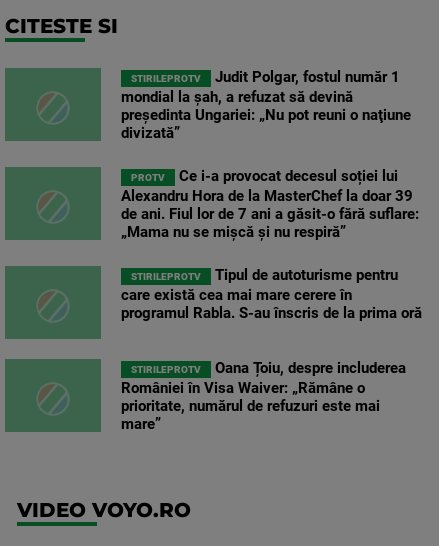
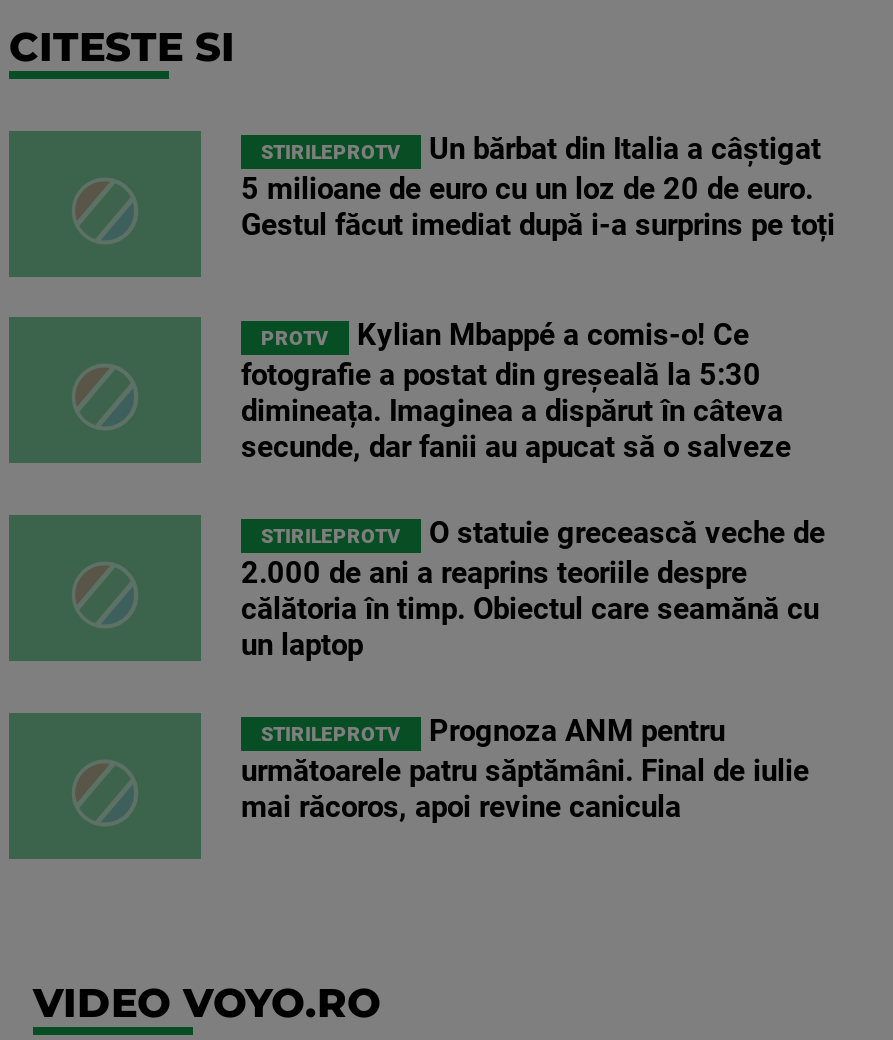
- Judit Polgar, fostul număr 1
- mondial la şah, a refuzat să devină
- preşedinta Ungariei: „Nu pot reuni o naţiune
- divizată”
+ Un bărbat din Italia a câștigat
+ 5 milioane de euro cu un loz de 20 de euro.
+ Gestul făcut imediat după i-a surprins pe toți

- Ce i-a provocat decesul soției lui
- Alexandru Hora de la MasterChef la doar 39
- de ani. Fiul lor de 7 ani a găsit-o fără suflare:
- „Mama nu se mișcă și nu respiră”
+ Kylian Mbappé a comis-o! Ce
+ fotografie a postat din greșeală la 5:30
+ dimineața. Imaginea a dispărut în câteva
+ secunde, dar fanii au apucat să o salveze

- Tipul de autoturisme pentru
- care există cea mai mare cerere în
- programul Rabla. S-au înscris de la prima oră
+ O statuie grecească veche de
+ 2.000 de ani a reaprins teoriile despre
+ călătoria în timp. Obiectul care seamănă cu
+ un laptop

- Oana Țoiu, despre includerea
- României în Visa Waiver: „Rămâne o
- prioritate, numărul de refuzuri este mai
- mare”
+ Prognoza ANM pentru
+ următoarele patru săptămâni. Final de iulie
+ mai răcoros, apoi revine canicula
